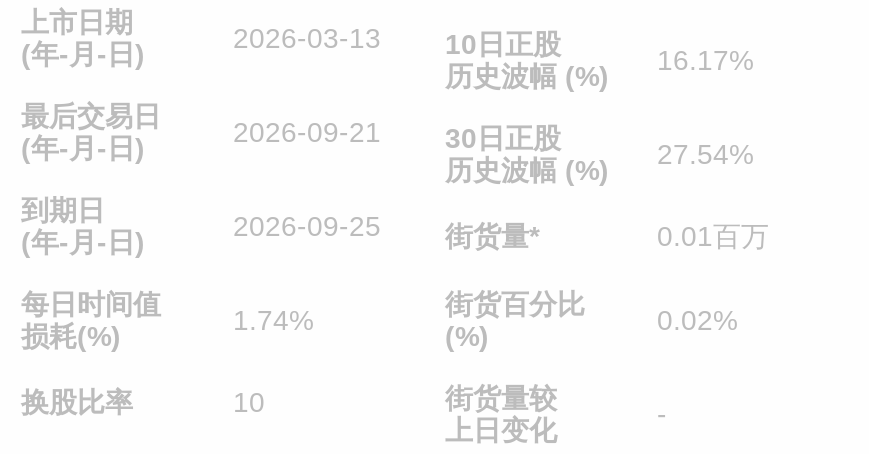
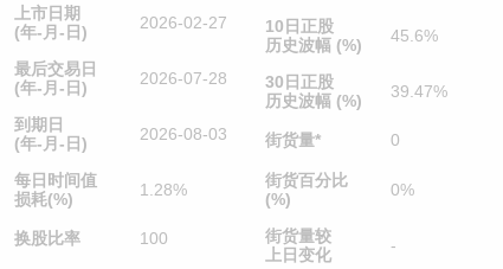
- 2026-03-13 10日正股
+ 2026-02-27 10日正股

- 历史波幅 (%) 16.17%
+ 历史波幅 (%) 45.6%

- 2026-09-21 30日正股
+ 2026-07-28 30日正股

- 历史波幅 (%) 27.54%
+ 历史波幅 (%) 39.47%

- 2026-09-25 街货量*
+ 2026-08-03 街货量*

- 0.01百万
+ 0

- 1.74%
+ 1.28%

- 0.02%
+ 0%

- 10
+ 100
